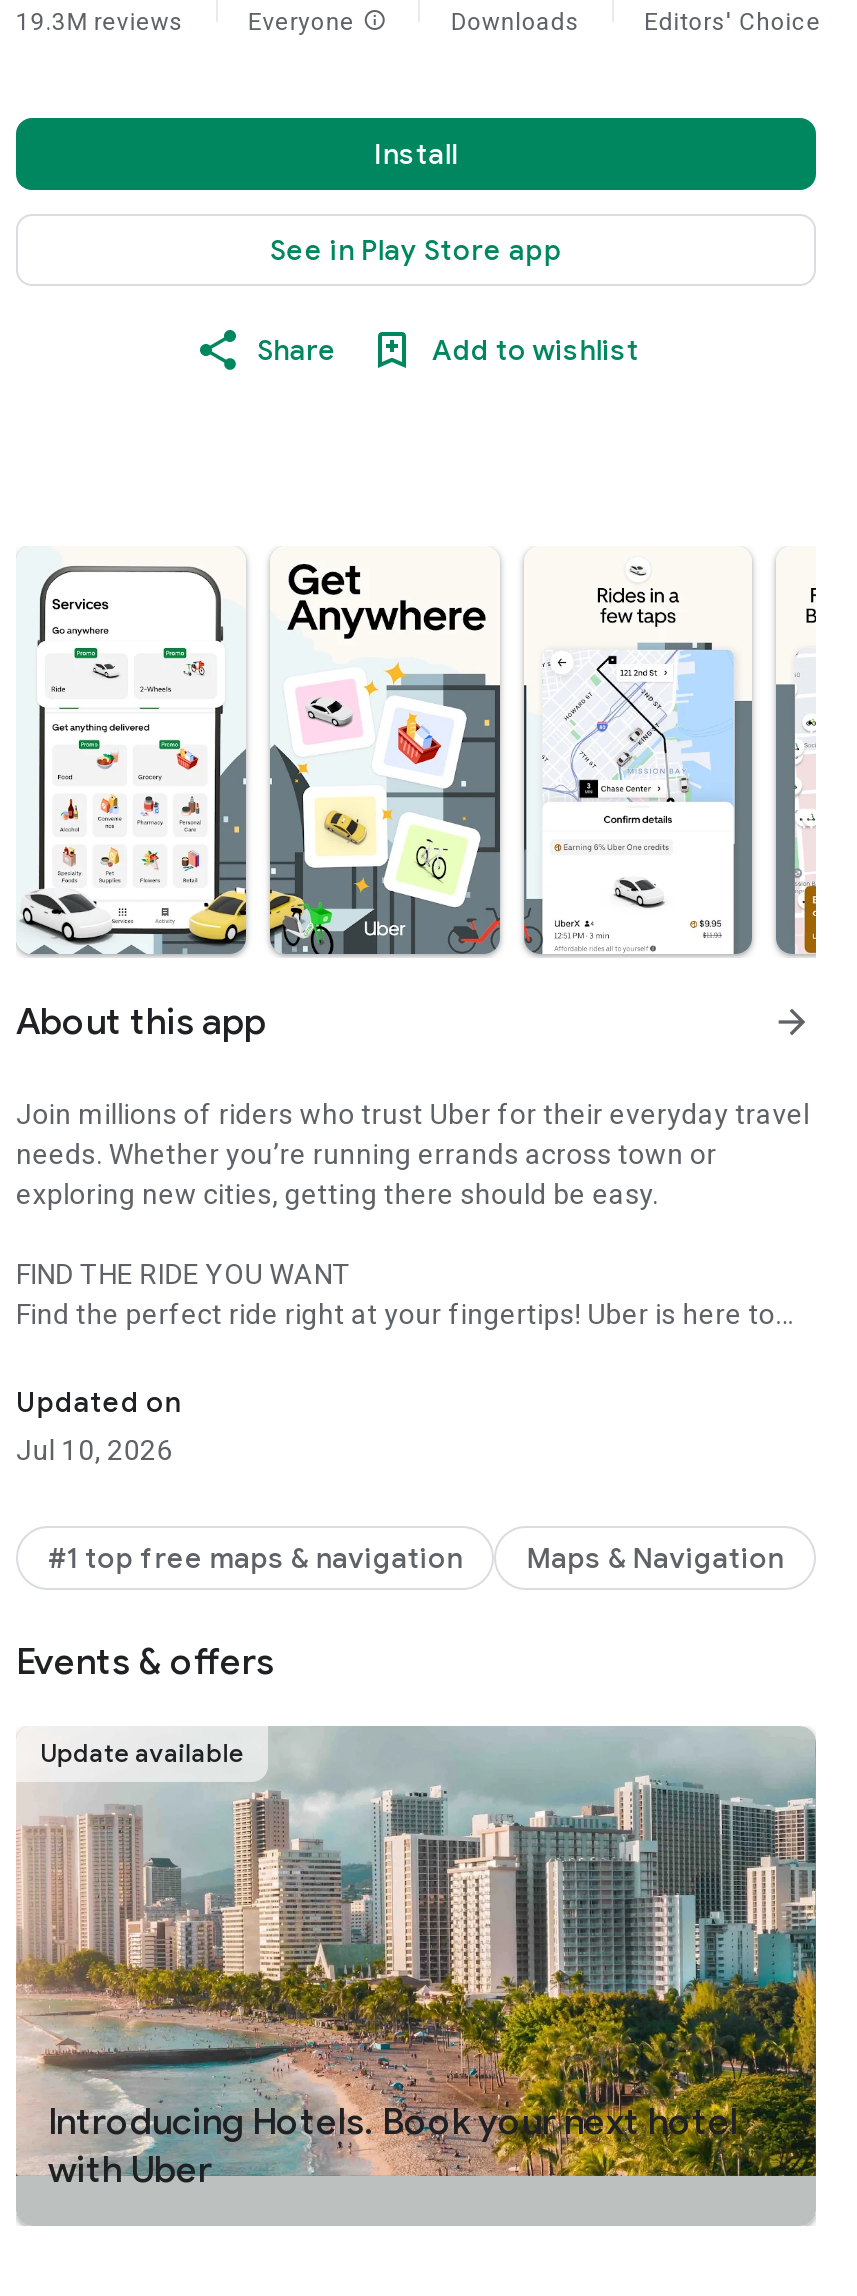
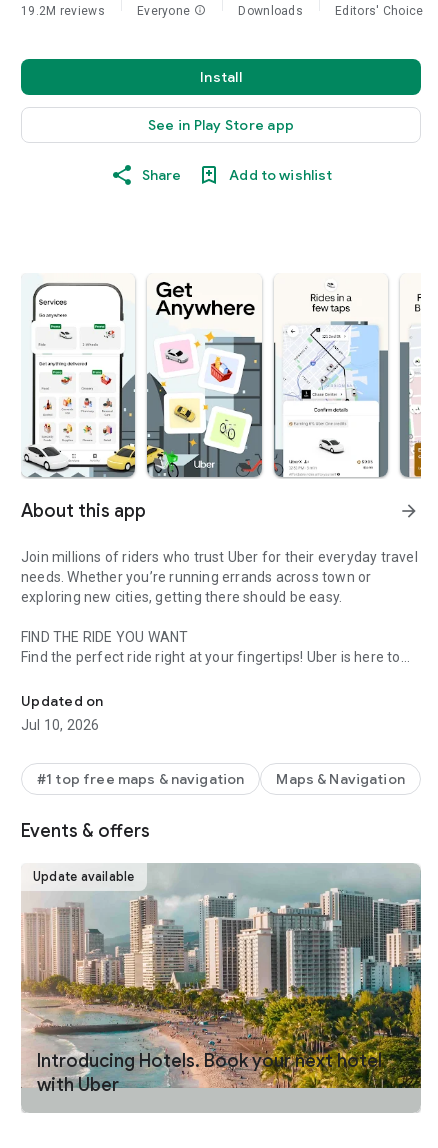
- 19.3M reviews
+ 19.2M reviews
